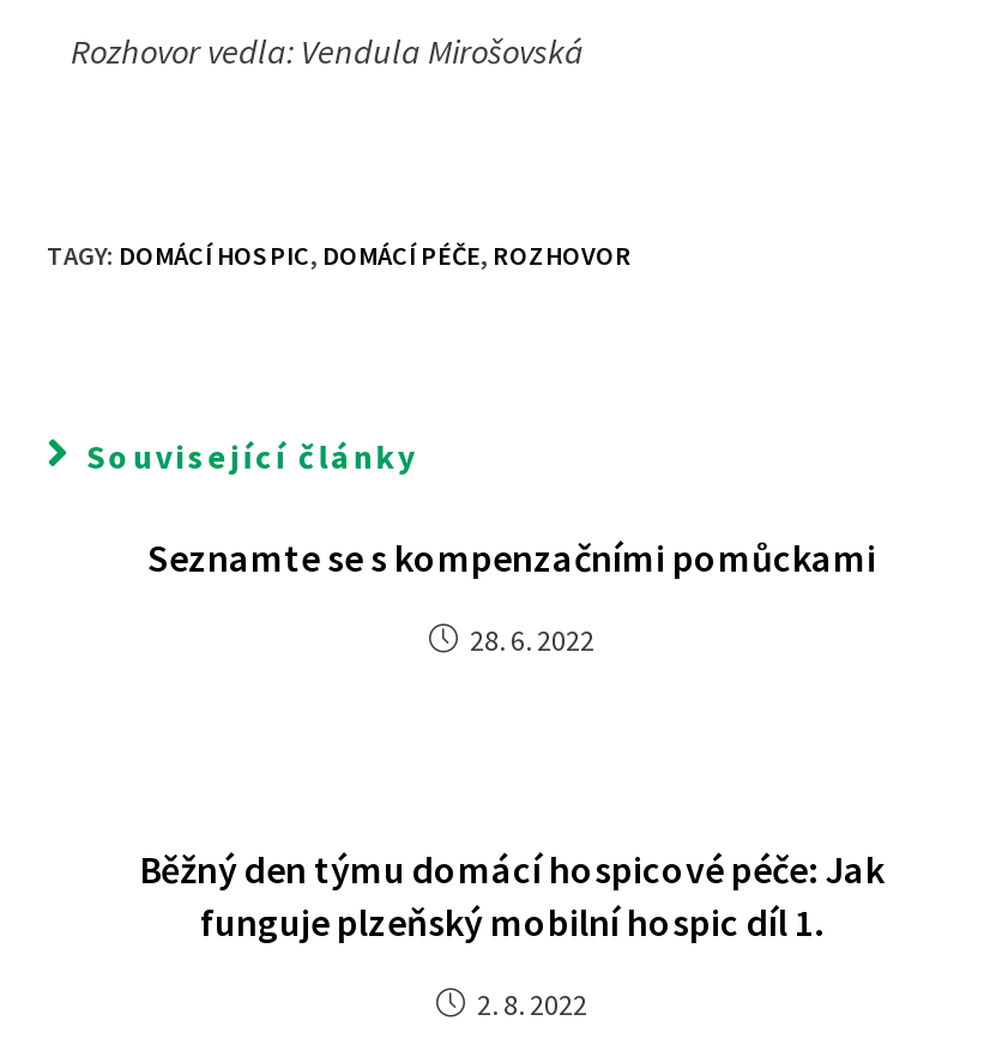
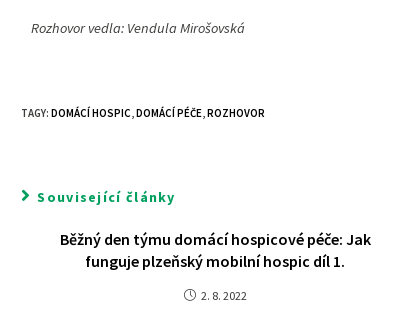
- Seznamte se s kompenzačními pomůckami
- 28. 6. 2022
